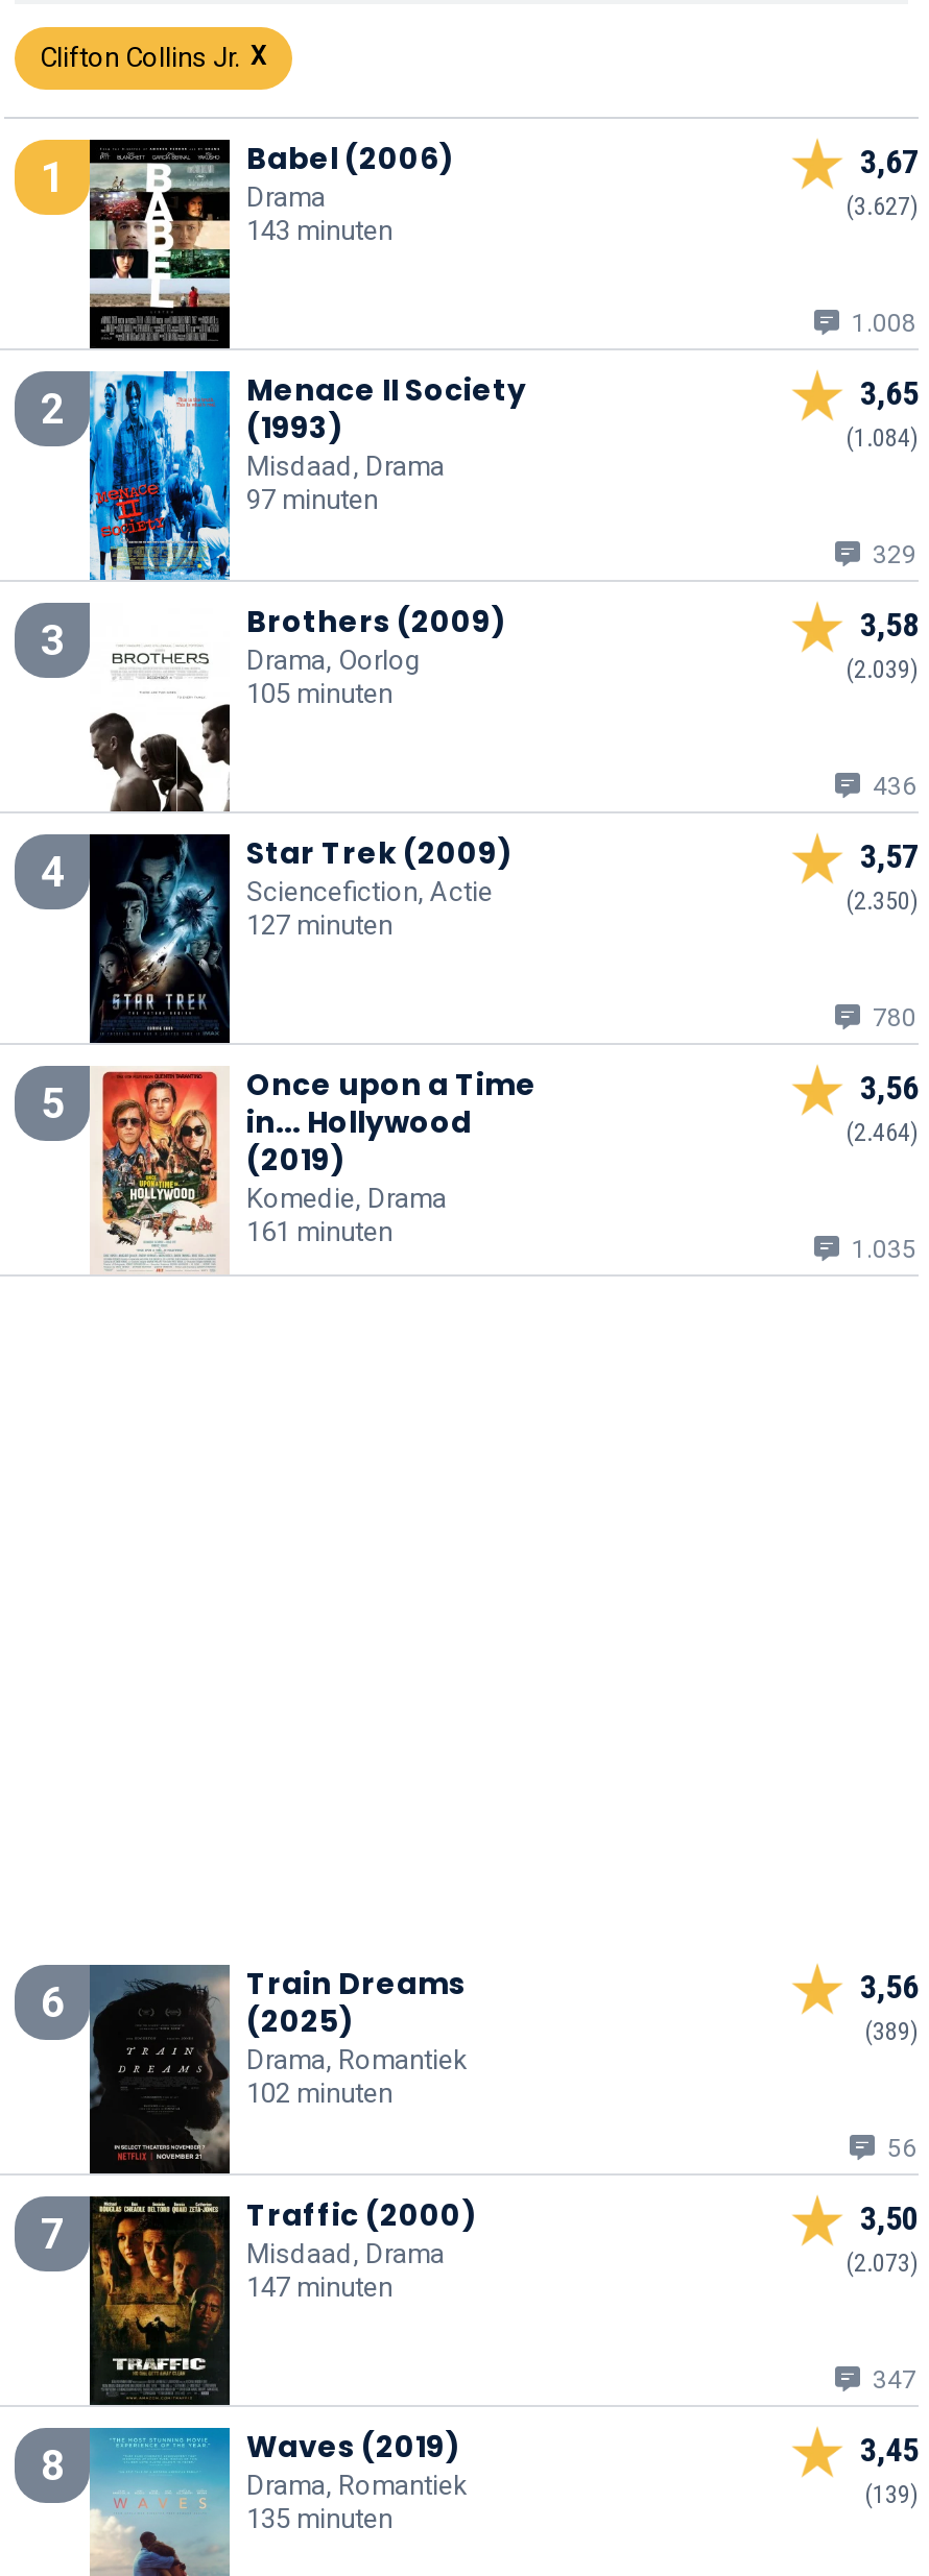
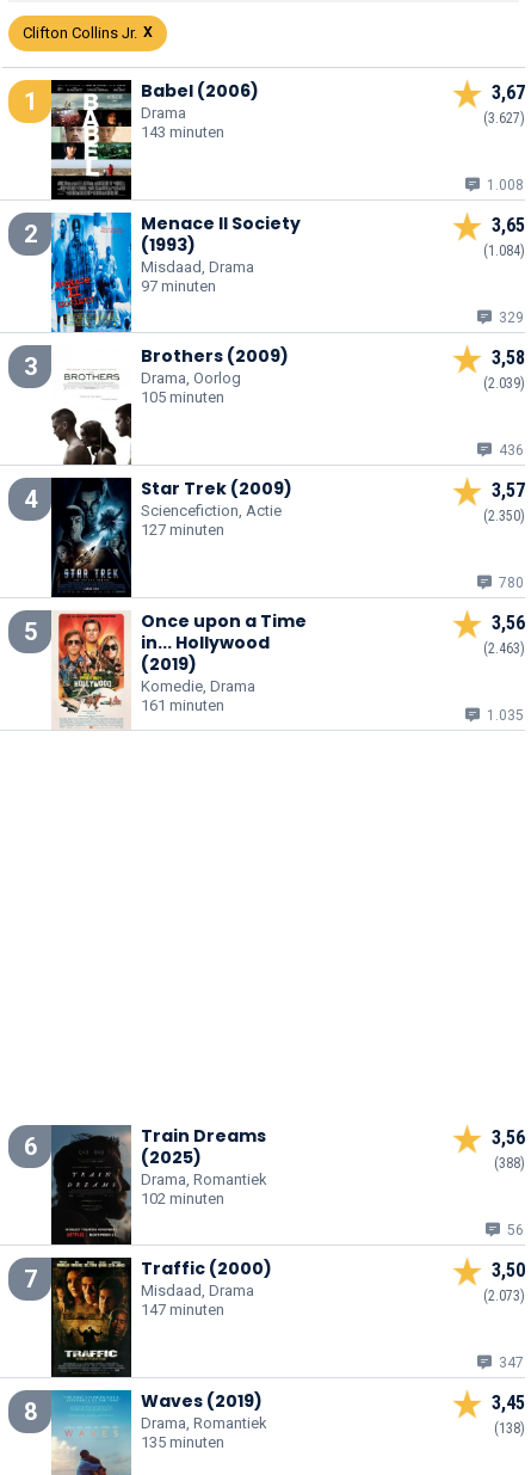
- (2.464)
+ (2.463)

- (389)
+ (388)

- (139)
+ (138)
